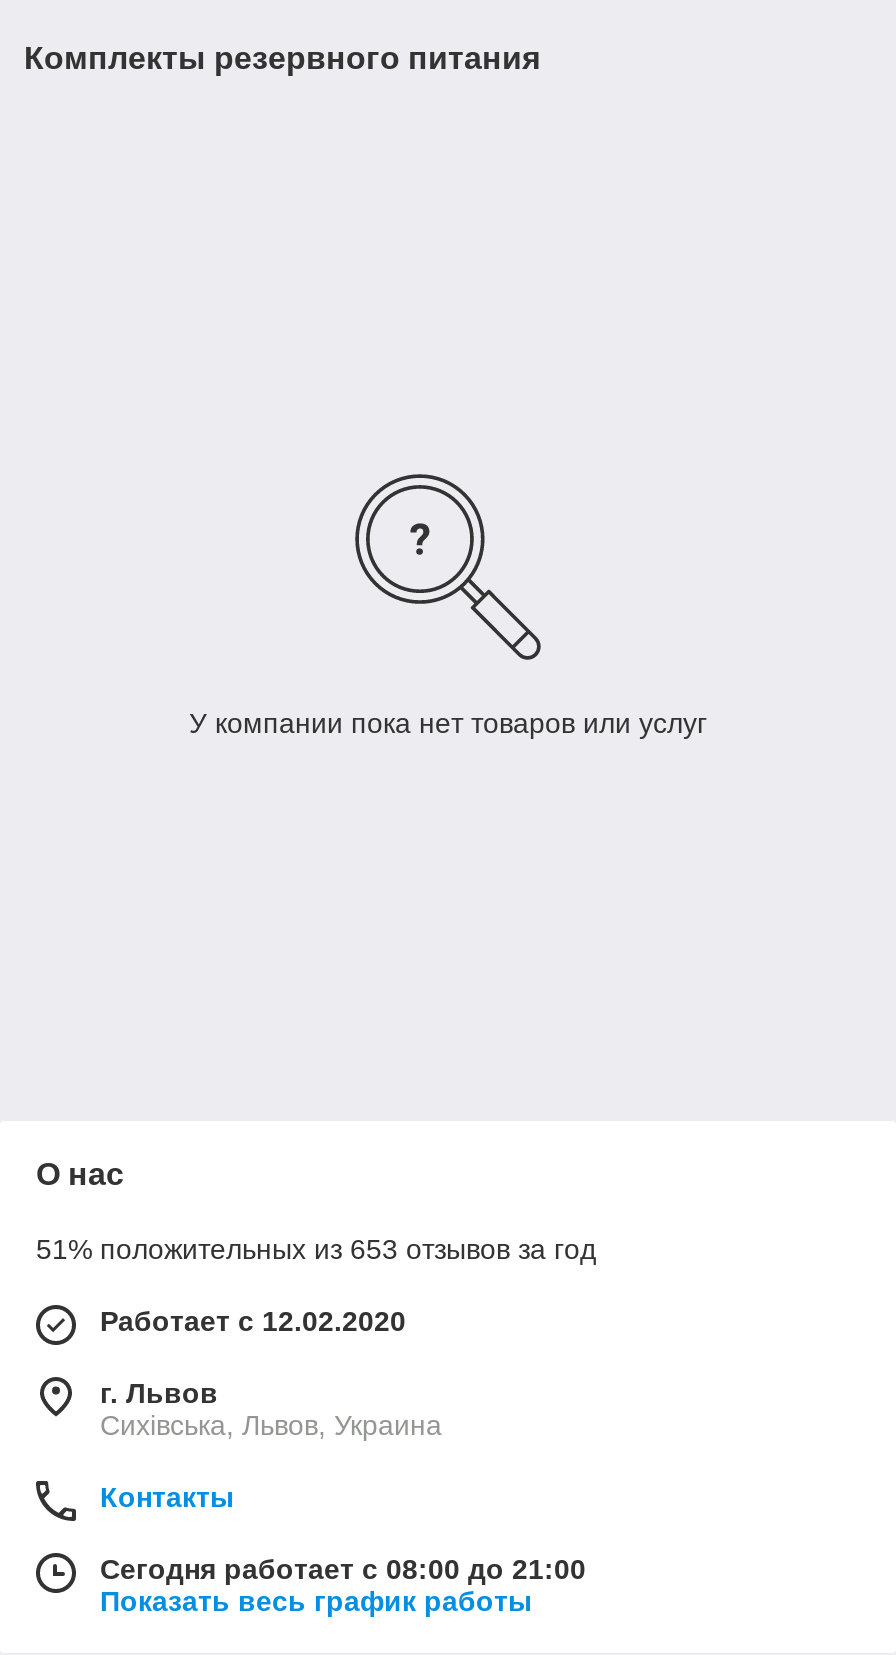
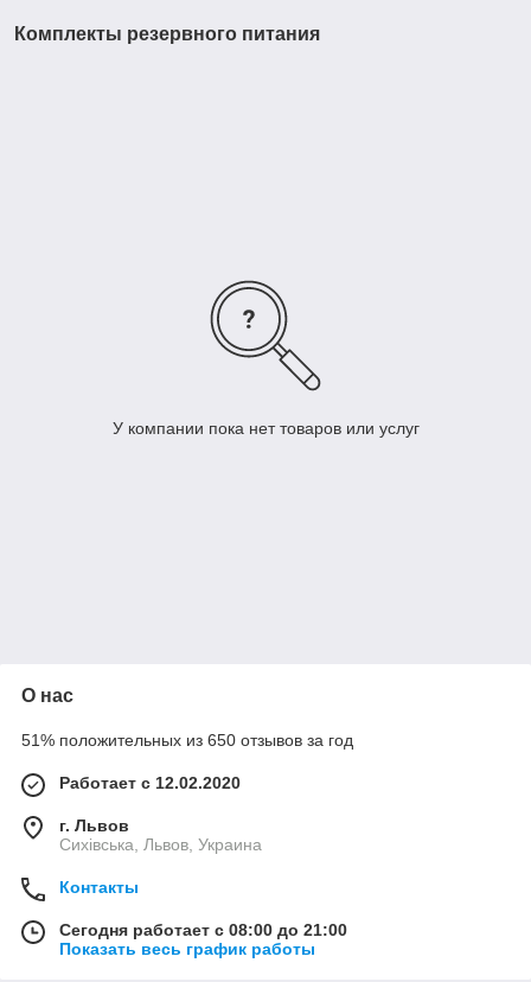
- 51% положительных из 653 отзывов за год
+ 51% положительных из 650 отзывов за год
